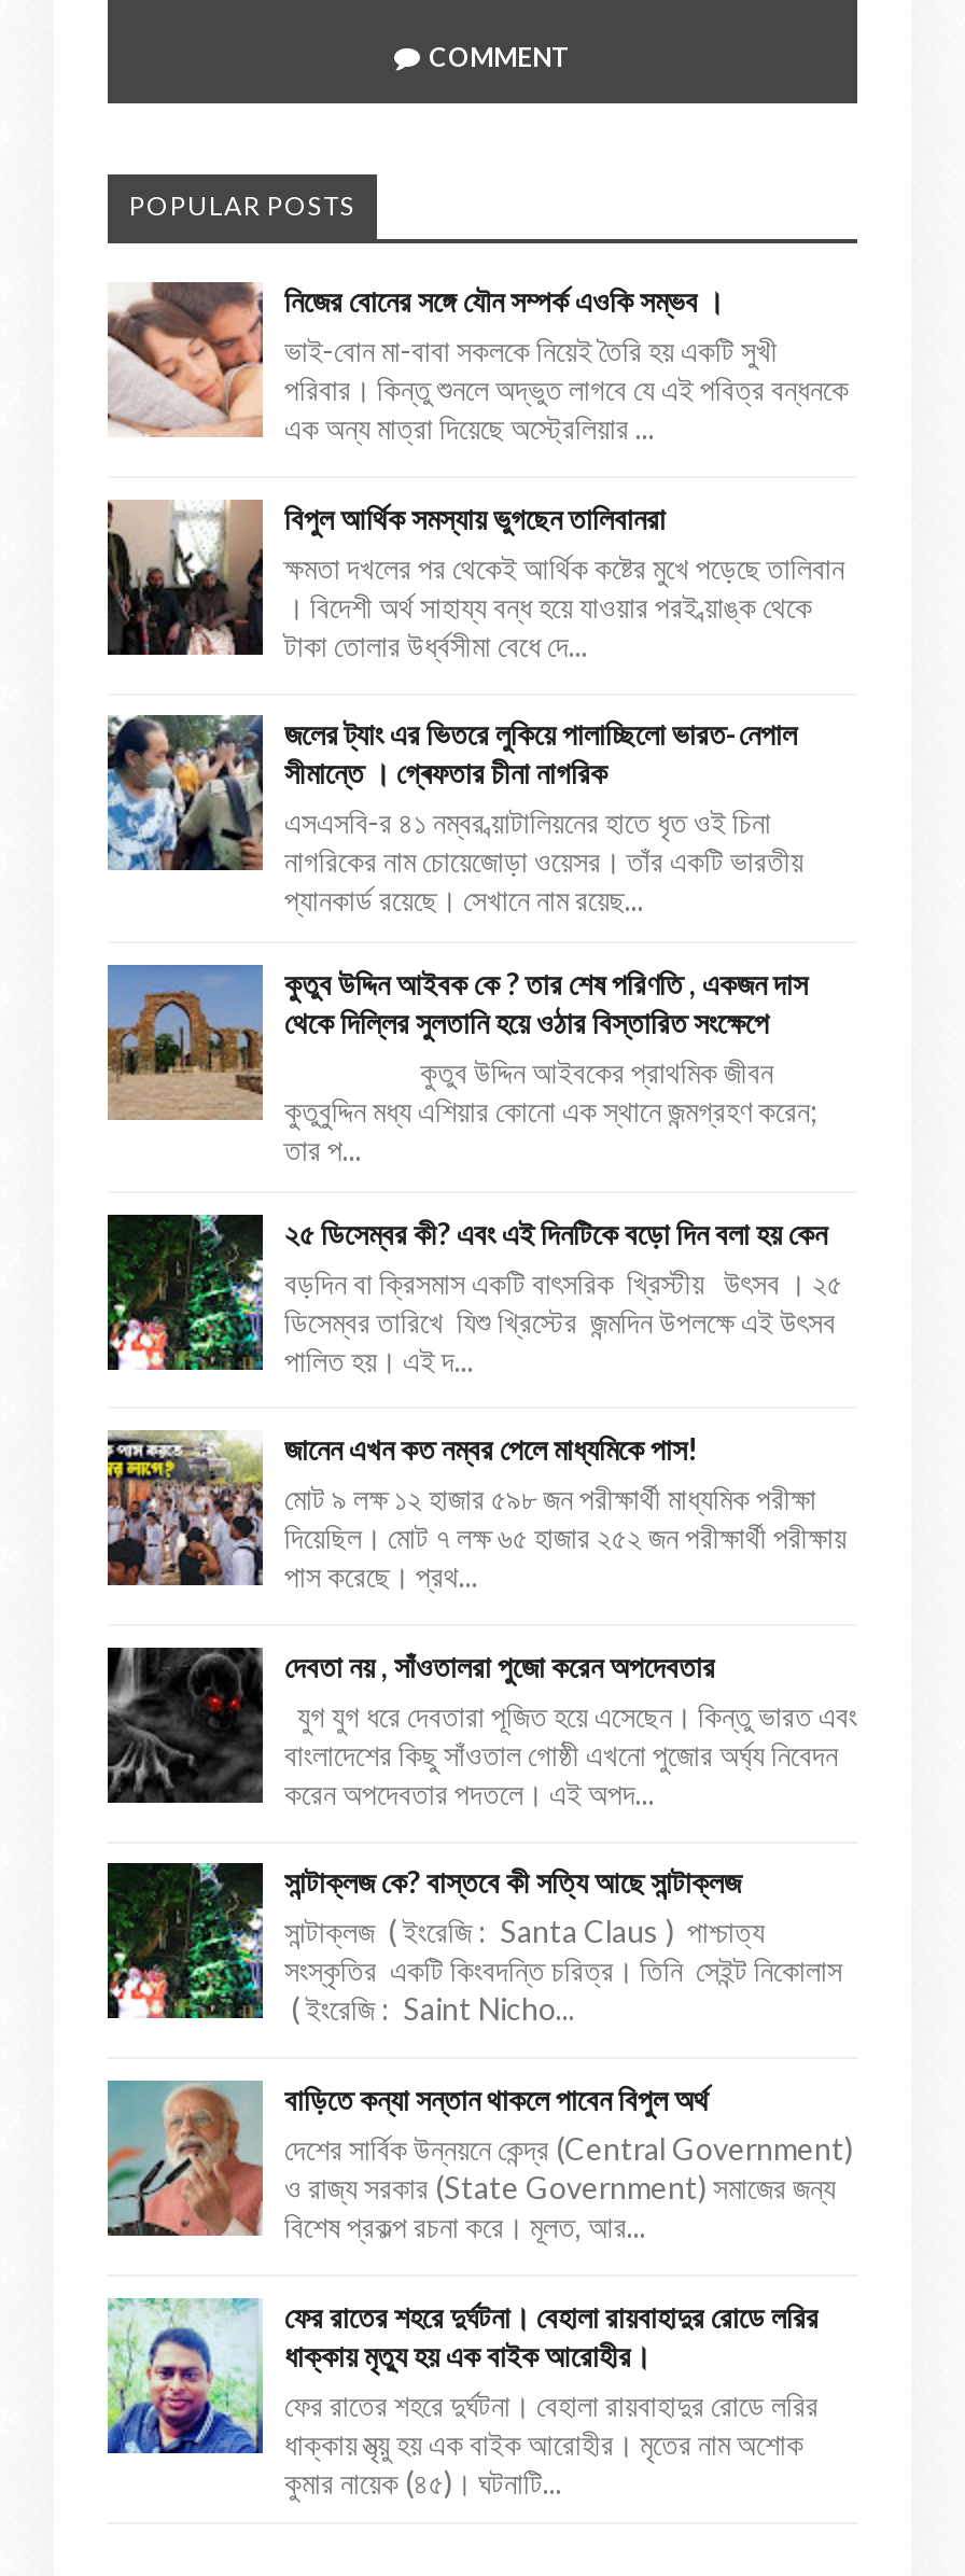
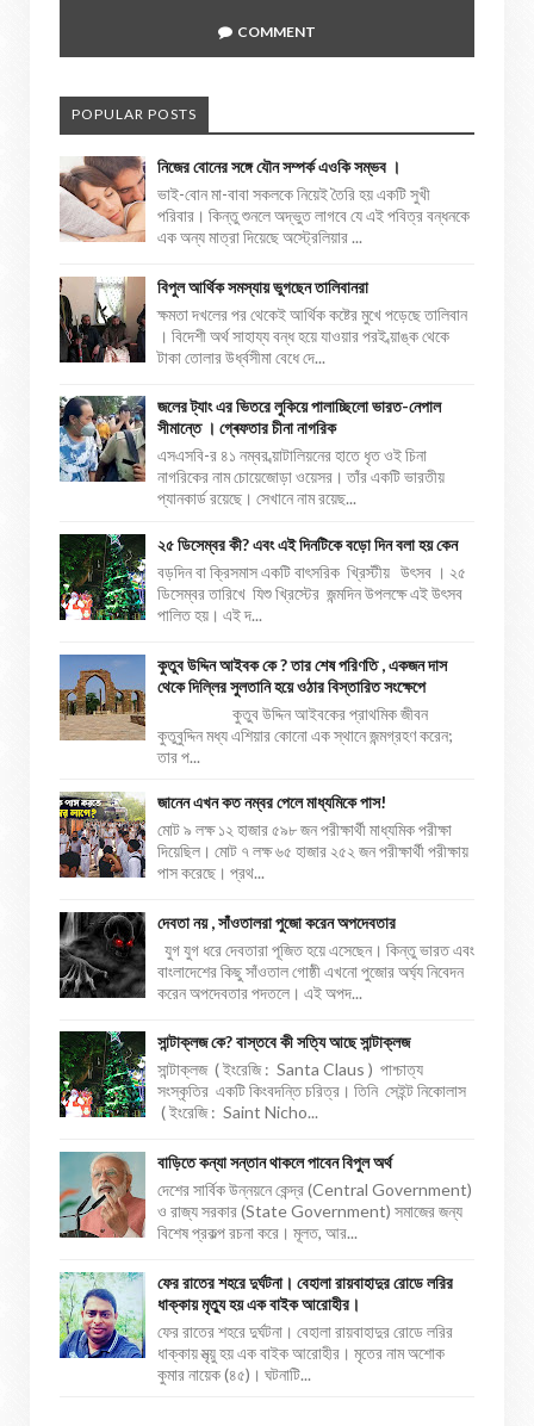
moved down: [image] | কুতুব উদ্দিন আইবক কে ? তার শেষ পরিণতি , একজন দাস | থেকে দিল্লির সুলতানি হয়ে ওঠার বিস্তারিত সংক্ষেপে | কুতুব উদ্দিন আইবকের প্রাথমিক জীবন | কুতুবুদ্দিন মধ্য এশিয়ার কোনো এক স্থানে জন্মগ্রহণ করেন; | তার প...

moved up: [image] | ২৫ ডিসেম্বর কী? এবং এই দিনটিকে বড়ো দিন বলা হয় কেন | বড়দিন বা ক্রিসমাস একটি বাৎসরিক খ্রিস্টীয় উৎসব । ২৫ | ডিসেম্বর তারিখে যিশু খ্রিস্টের জন্মদিন উপলক্ষে এই উৎসব | পালিত হয়। এই দ...
